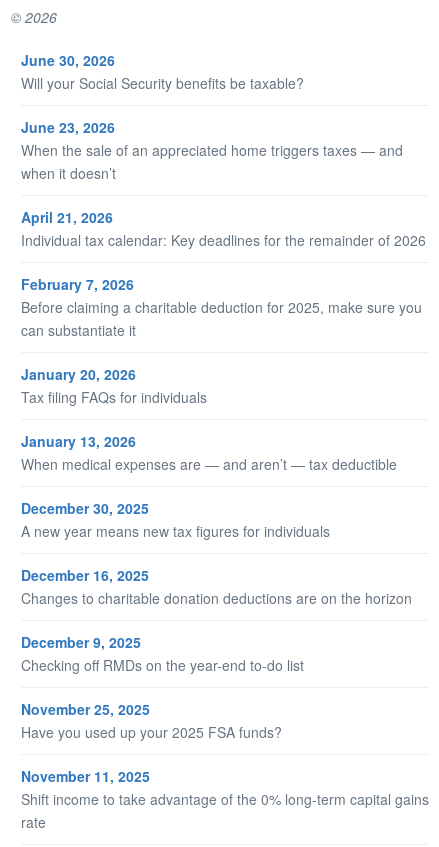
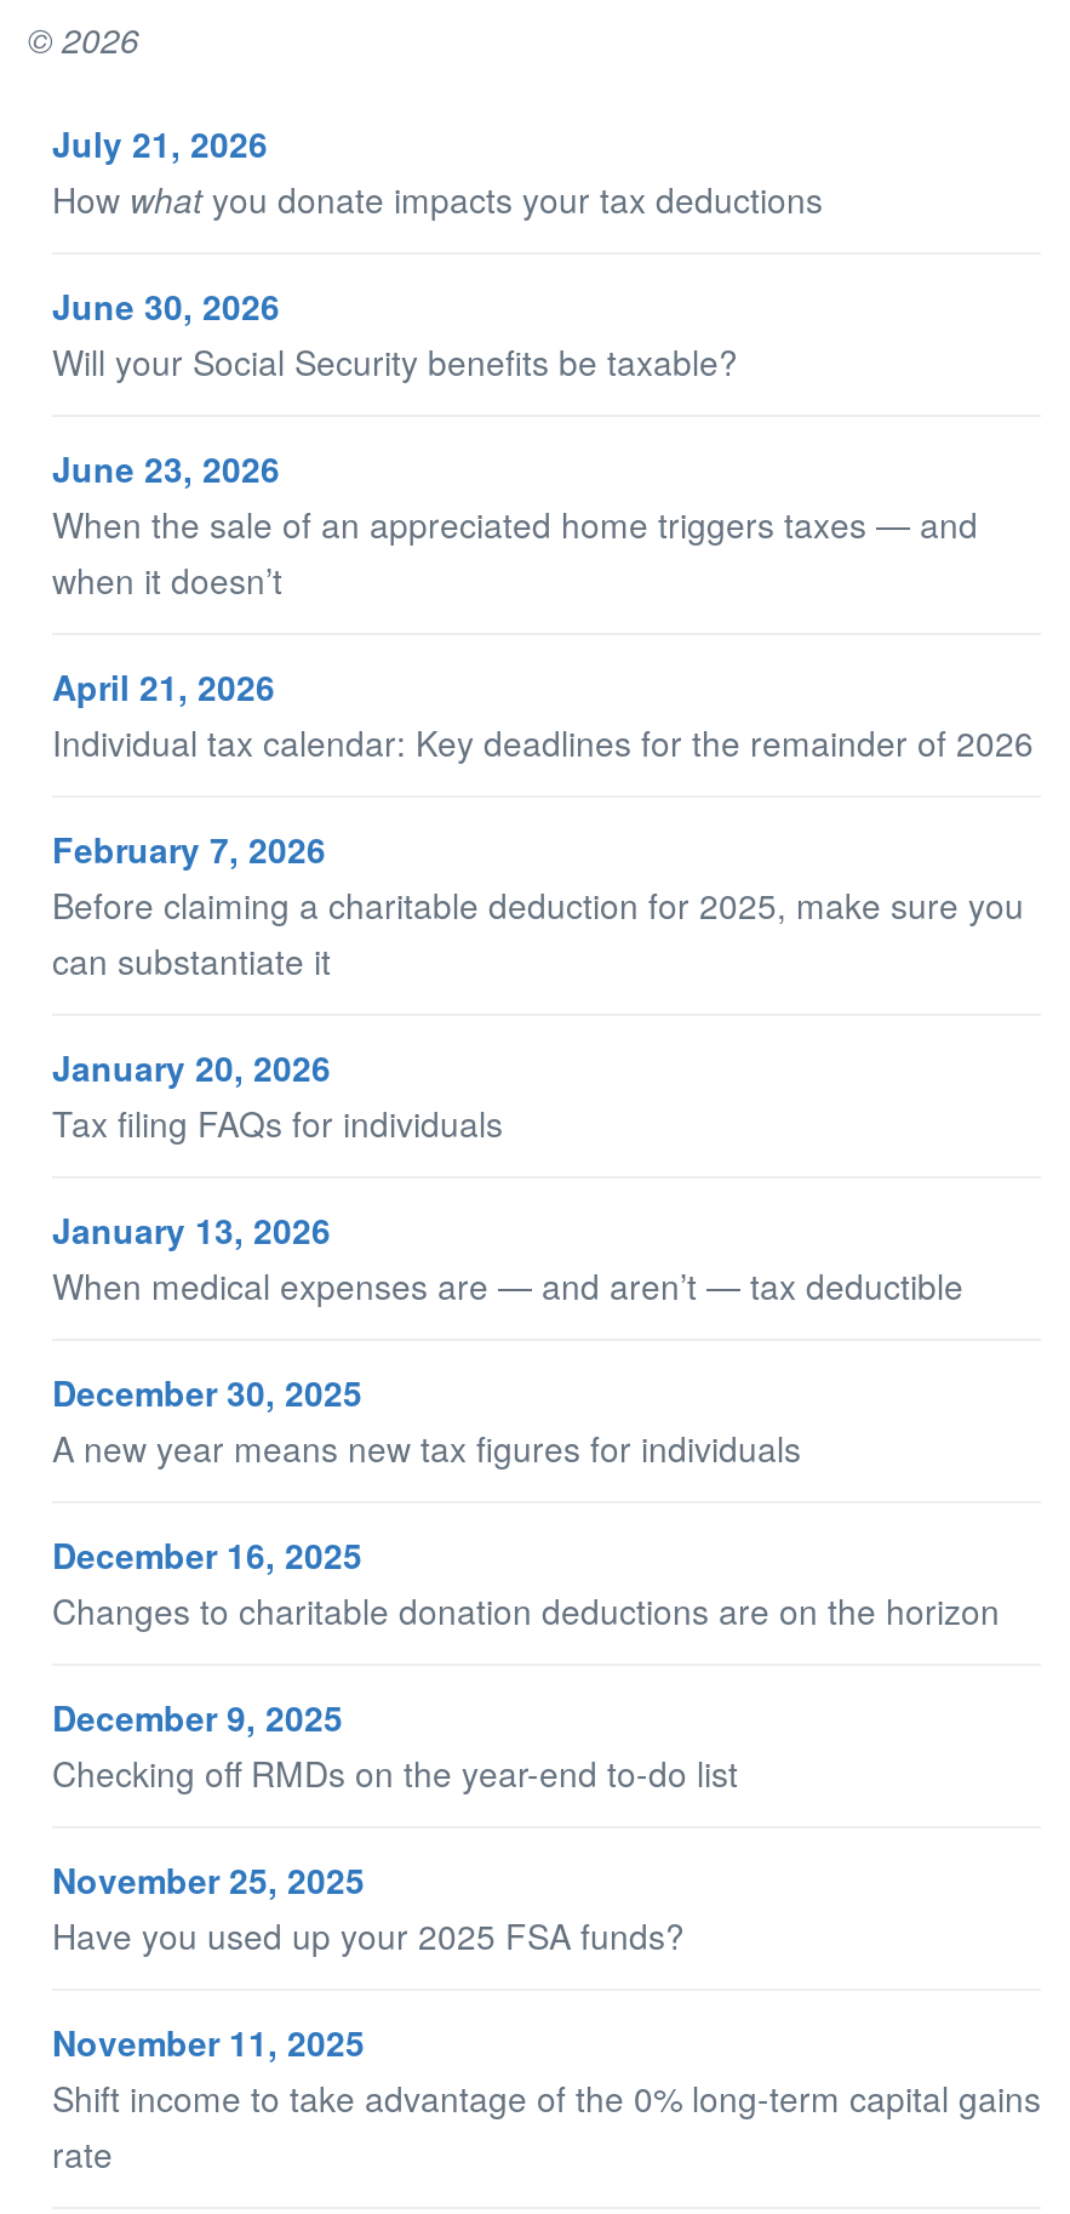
+ July 21, 2026
+ How what you donate impacts your tax deductions
